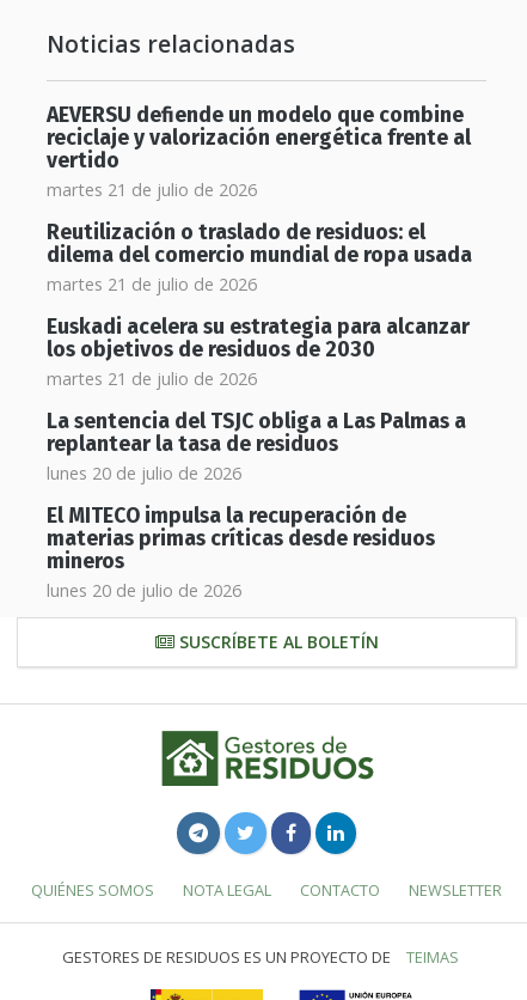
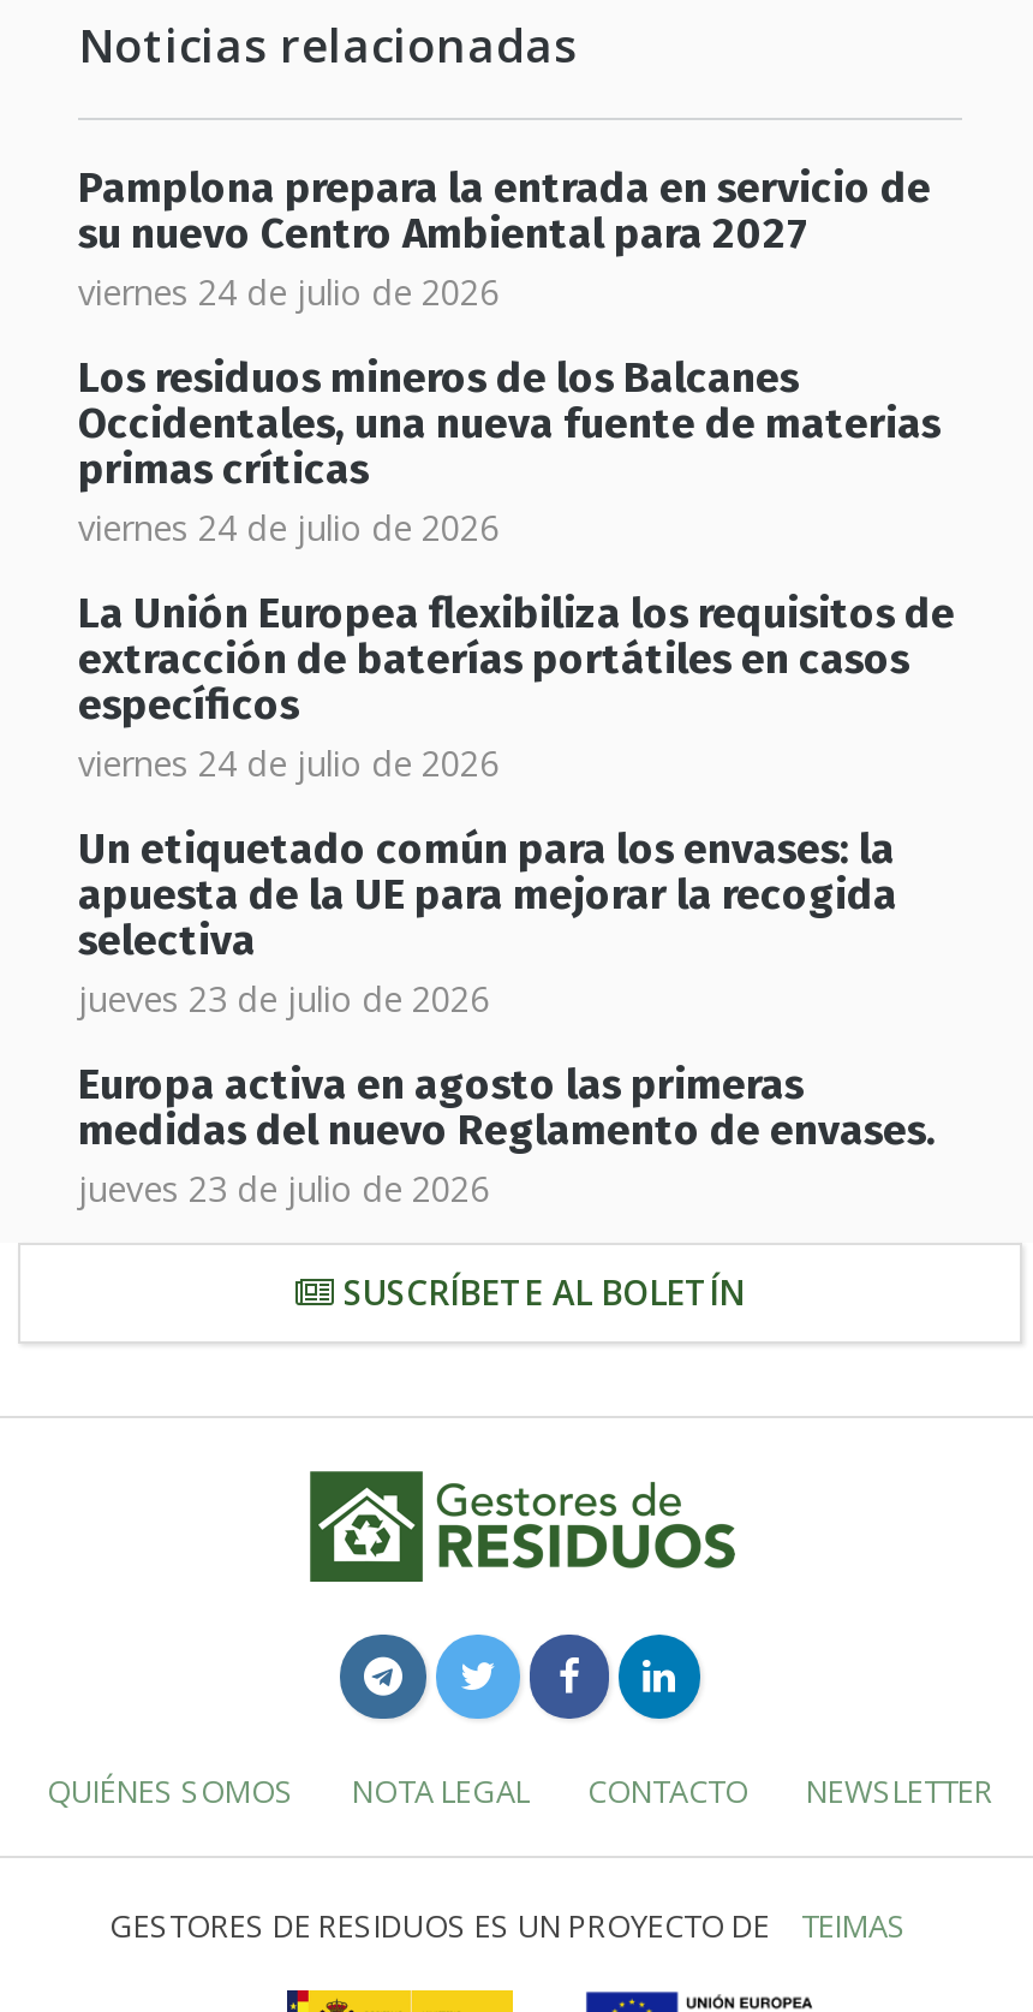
- AEVERSU defiende un modelo que combine
- reciclaje y valorización energética frente al
- vertido
- martes 21 de julio de 2026
+ Pamplona prepara la entrada en servicio de
+ su nuevo Centro Ambiental para 2027
+ viernes 24 de julio de 2026

- Reutilización o traslado de residuos: el
- dilema del comercio mundial de ropa usada
- martes 21 de julio de 2026
+ Los residuos mineros de los Balcanes
+ Occidentales, una nueva fuente de materias
+ primas críticas
+ viernes 24 de julio de 2026

- Euskadi acelera su estrategia para alcanzar
- los objetivos de residuos de 2030
- martes 21 de julio de 2026
+ La Unión Europea flexibiliza los requisitos de
+ extracción de baterías portátiles en casos
+ específicos
+ viernes 24 de julio de 2026

- La sentencia del TSJC obliga a Las Palmas a
- replantear la tasa de residuos
- lunes 20 de julio de 2026
+ Un etiquetado común para los envases: la
+ apuesta de la UE para mejorar la recogida
+ selectiva
+ jueves 23 de julio de 2026

- El MITECO impulsa la recuperación de
- materias primas críticas desde residuos
- mineros
- lunes 20 de julio de 2026
+ Europa activa en agosto las primeras
+ medidas del nuevo Reglamento de envases.
+ jueves 23 de julio de 2026
